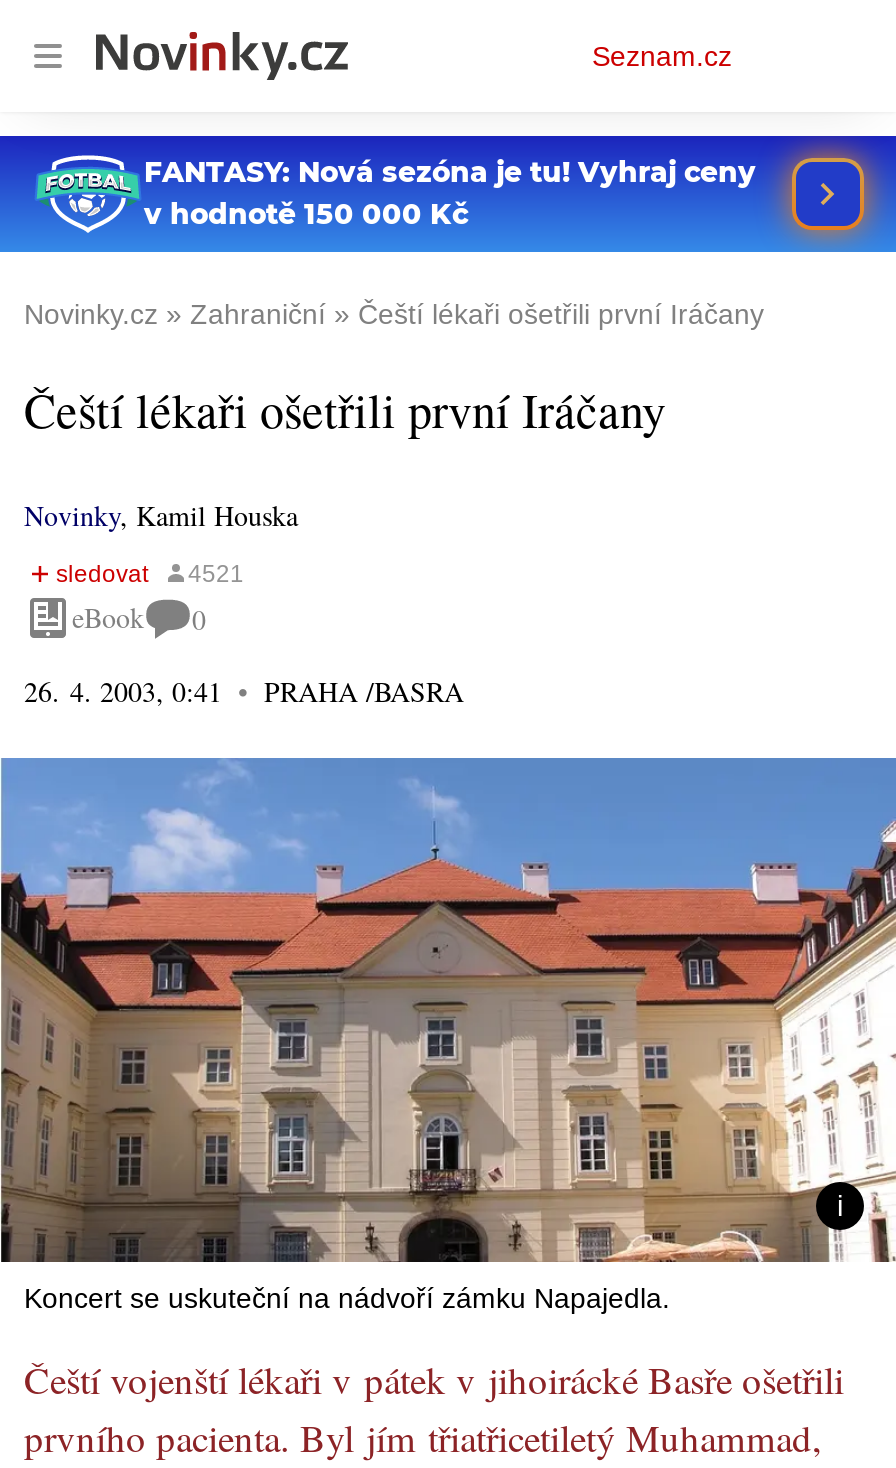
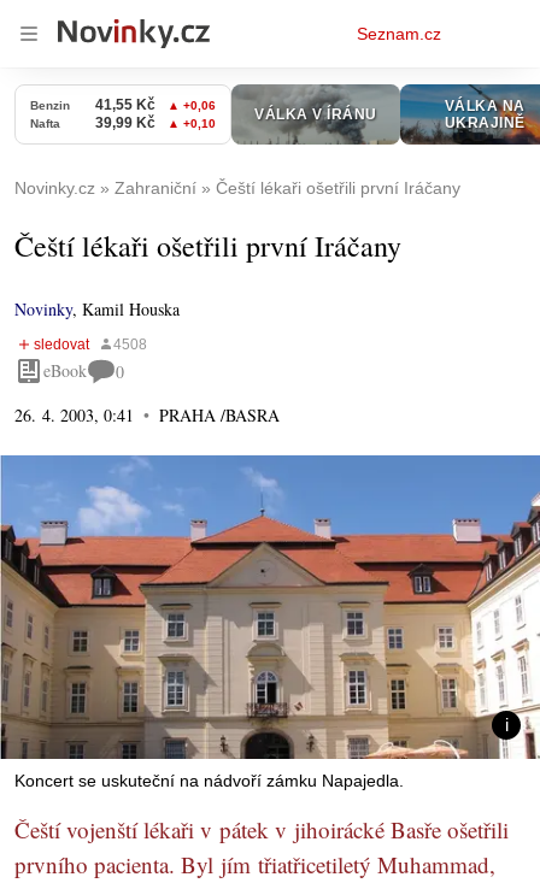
- [image]
+ [image]
